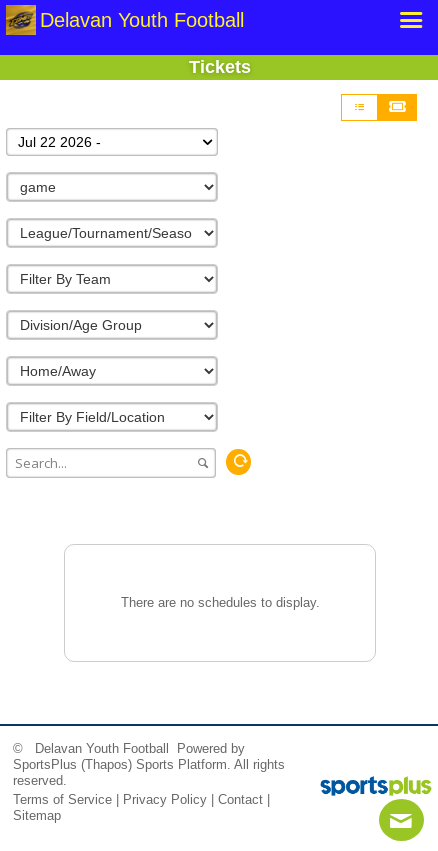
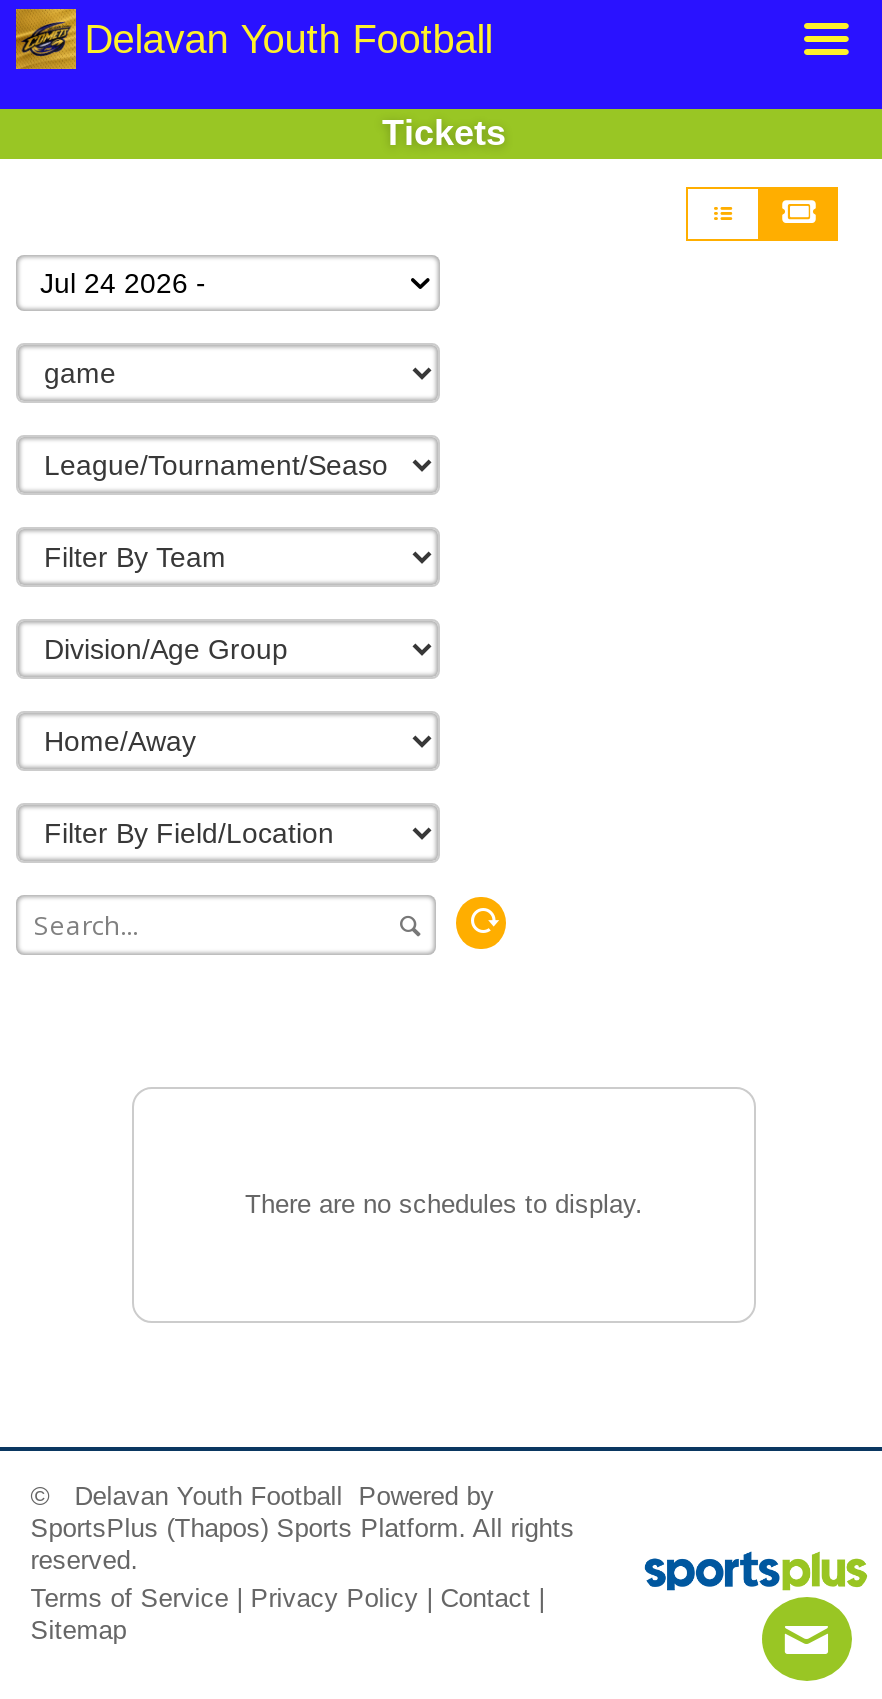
- Jul 22 2026 -
+ Jul 24 2026 -
